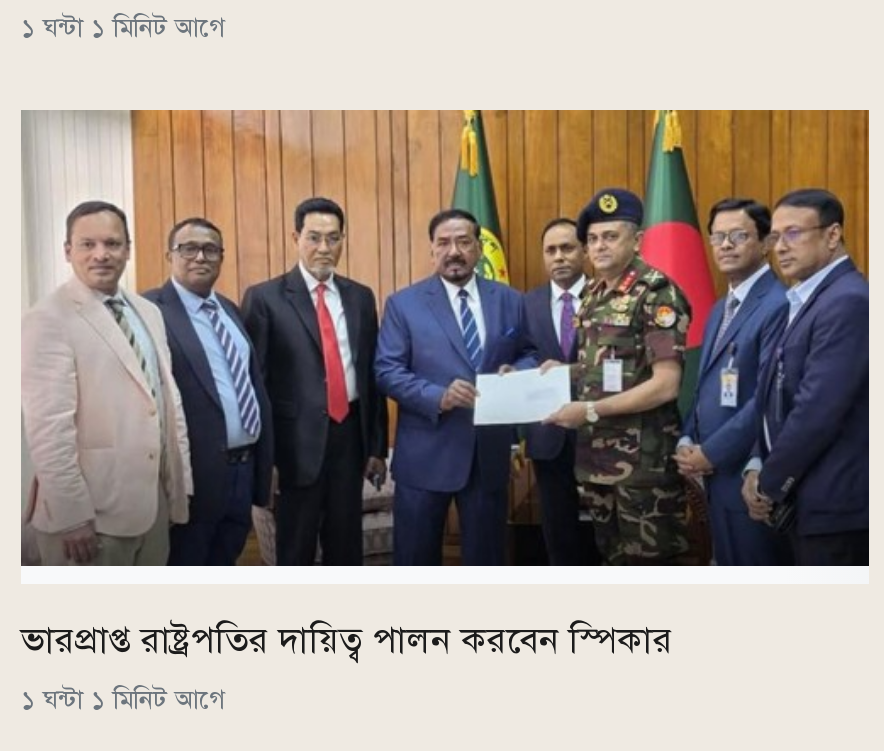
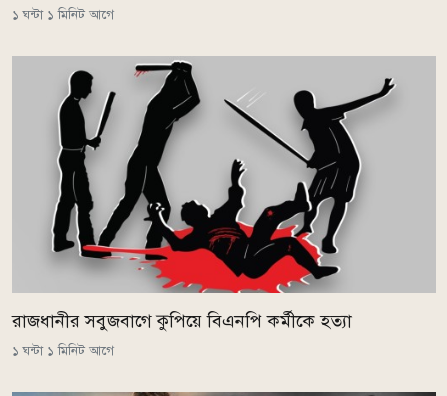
- [image]
- ভারপ্রাপ্ত রাষ্ট্রপতির দায়িত্ব পালন করবেন স্পিকার
+ [image]
+ রাজধানীর সবুজবাগে কুপিয়ে বিএনপি কর্মীকে হত্যা
